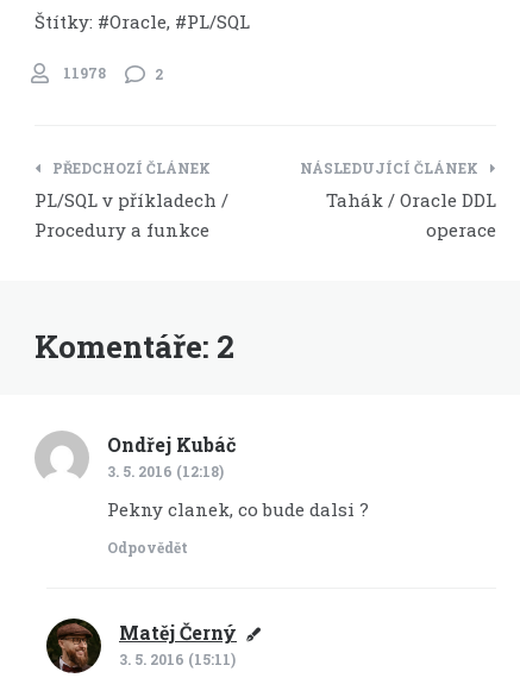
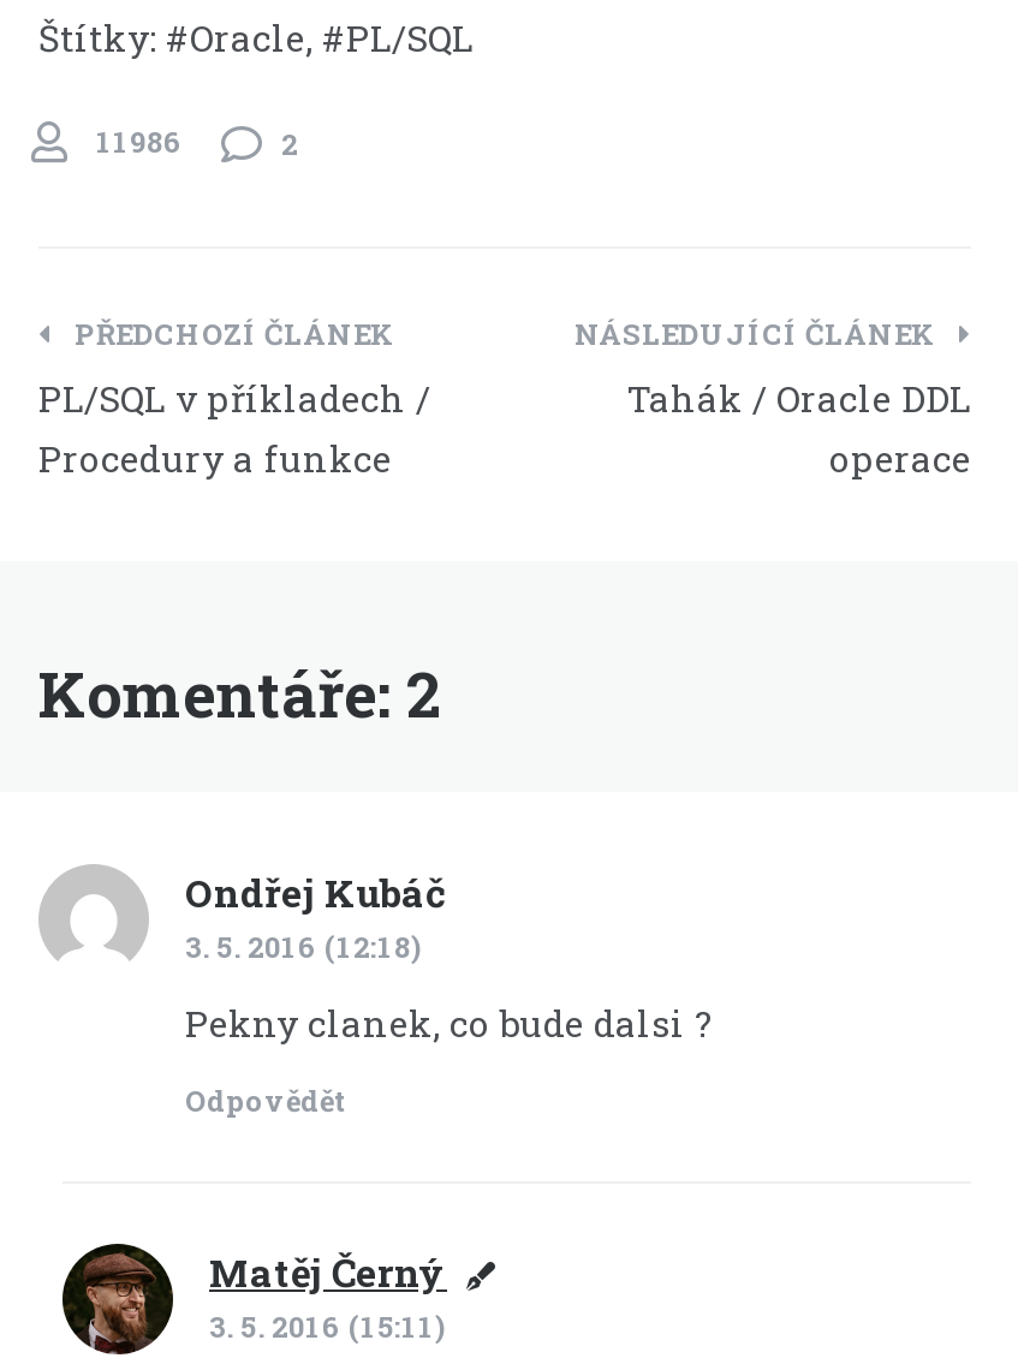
- 11978
+ 11986
